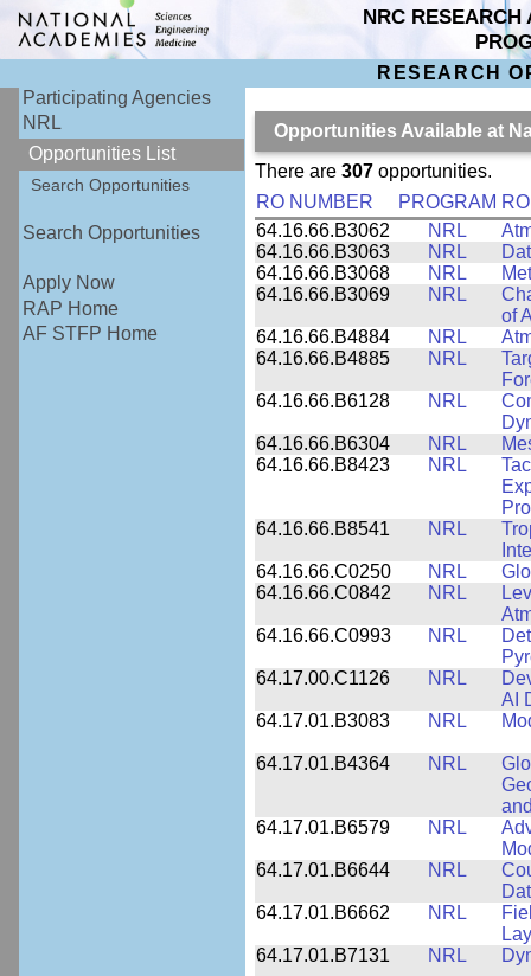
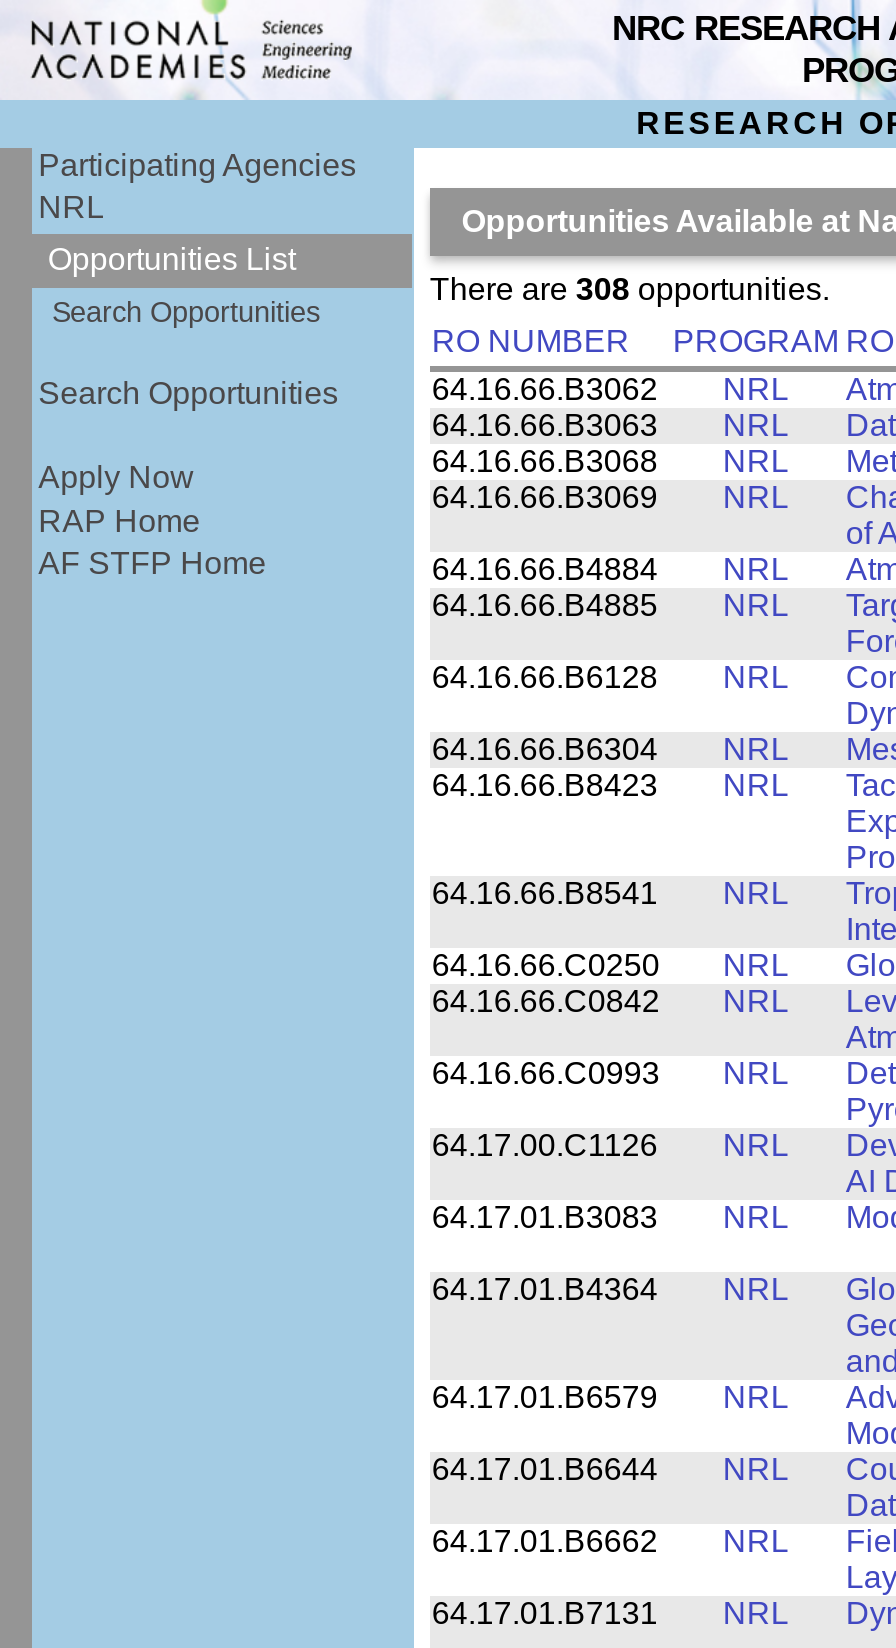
- There are 307 opportunities.
+ There are 308 opportunities.
